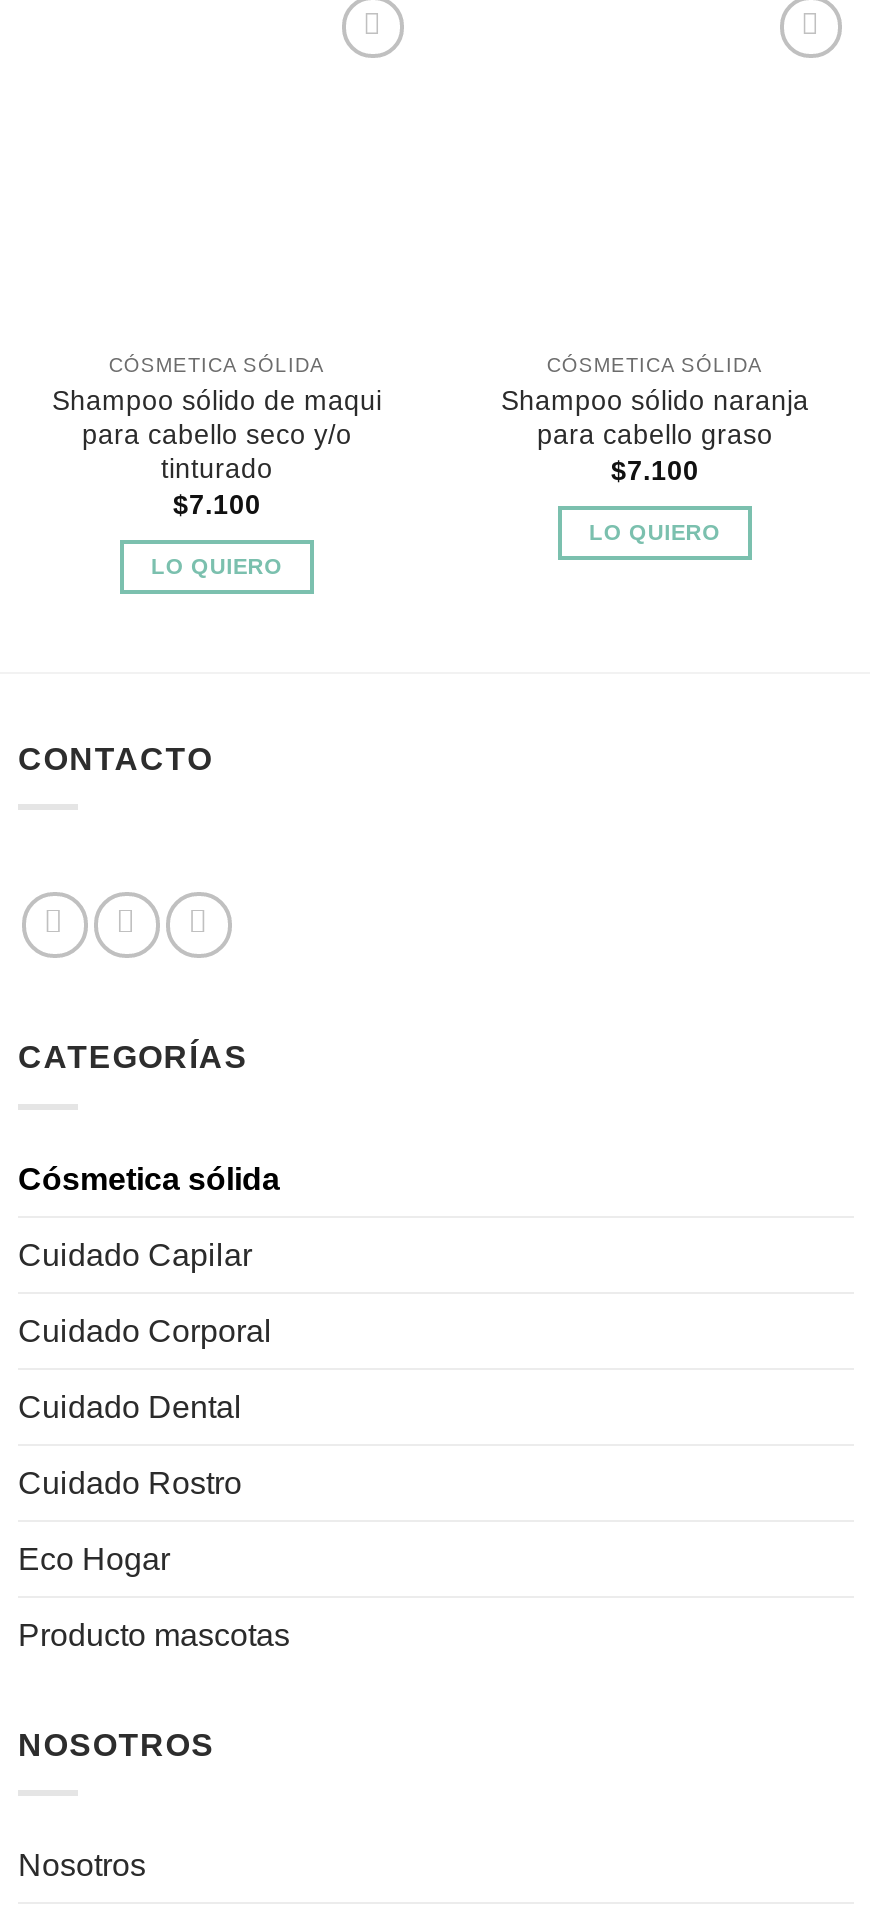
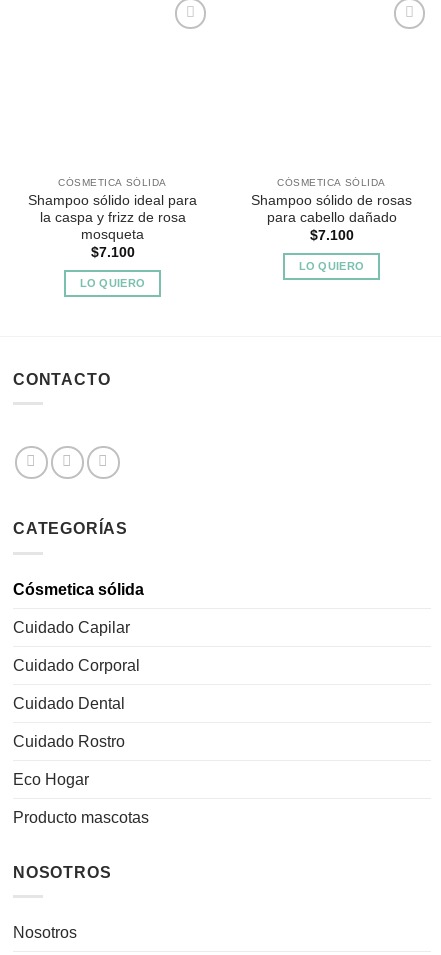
- Shampoo sólido de maqui
- para cabello seco y/o
- tinturado
+ Shampoo sólido ideal para
+ la caspa y frizz de rosa
+ mosqueta

- Shampoo sólido naranja
- para cabello graso
+ Shampoo sólido de rosas
+ para cabello dañado
